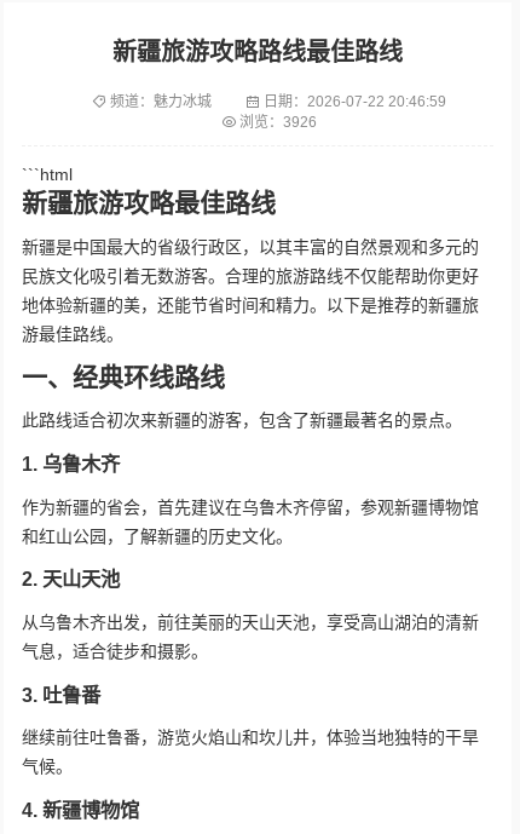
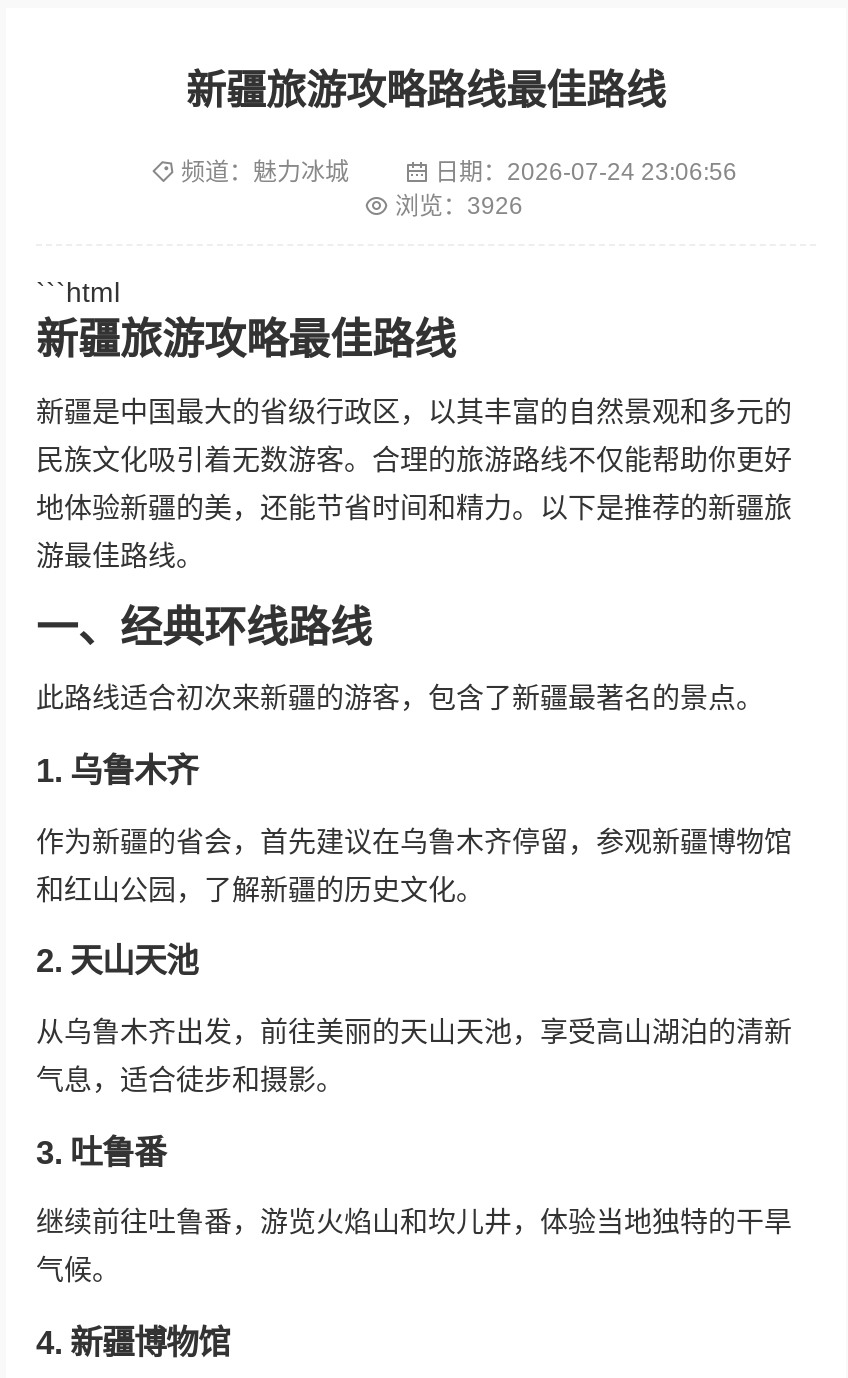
- 日期：2026-07-22 20:46:59
+ 日期：2026-07-24 23:06:56
